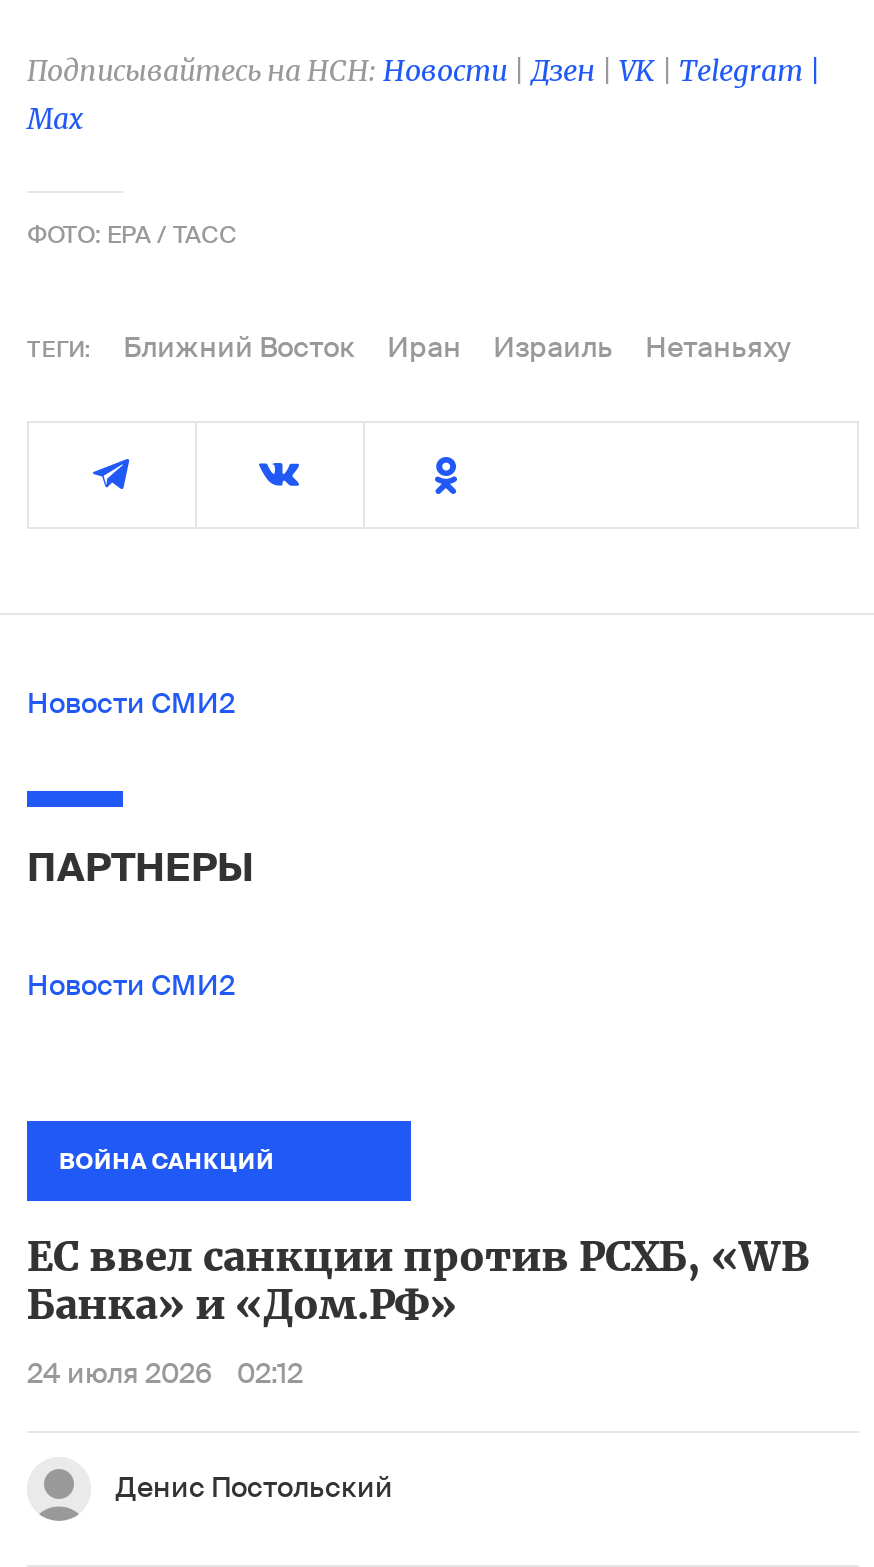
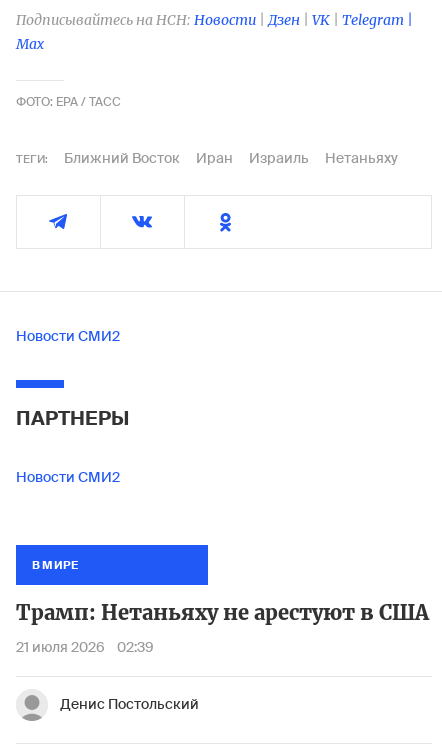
- ВОЙНА САНКЦИЙ
+ В МИРЕ

- ЕС ввел санкции против РСХБ, «WB
- Банка» и «Дом.РФ»
+ Трамп: Нетаньяху не арестуют в США

- 24 июля 2026
- 02:12
+ 21 июля 2026
+ 02:39
